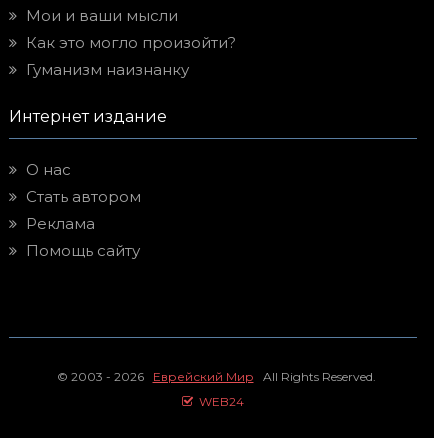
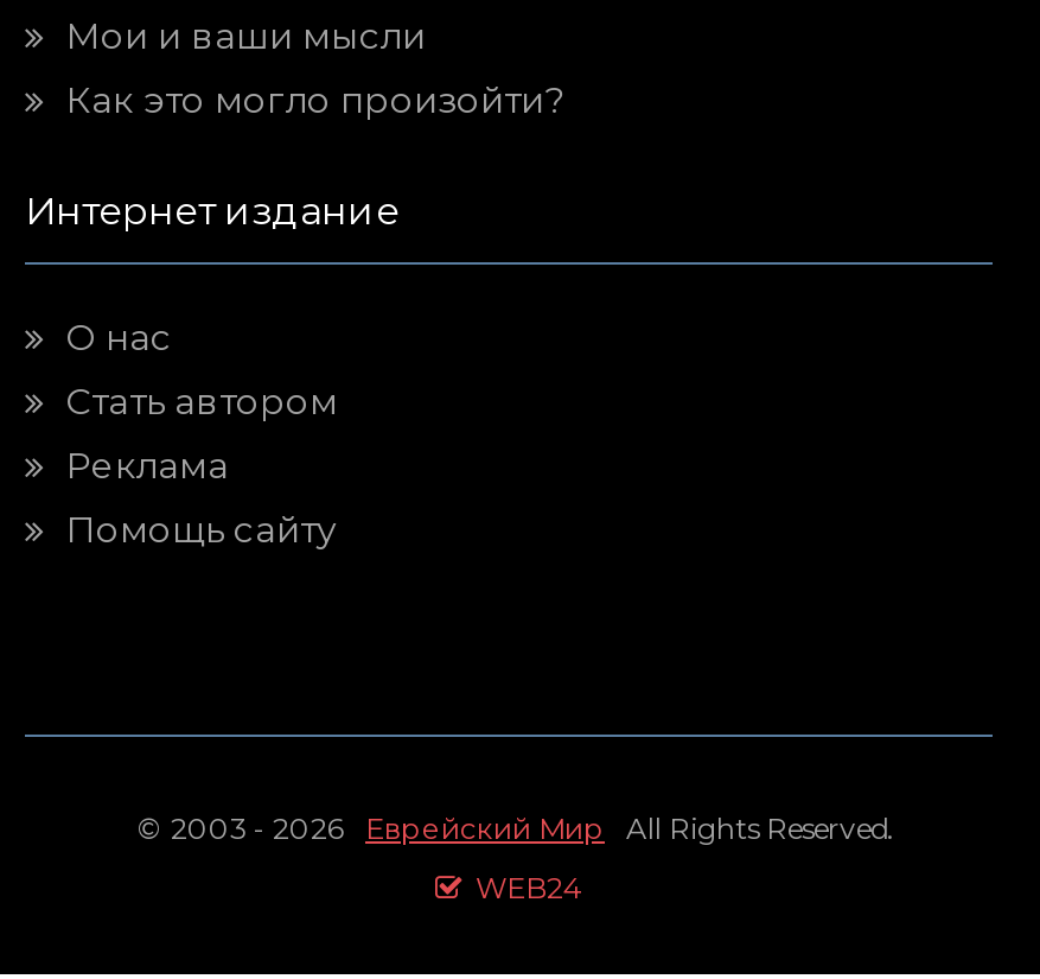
- Гуманизм наизнанку
